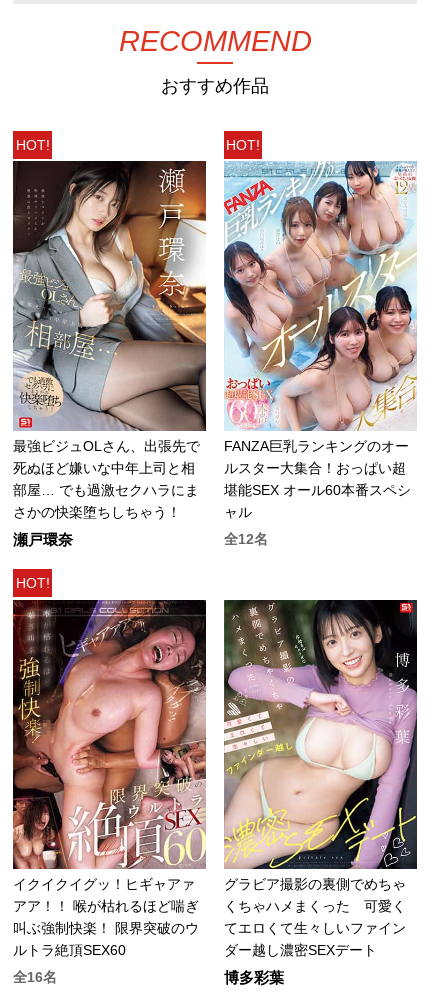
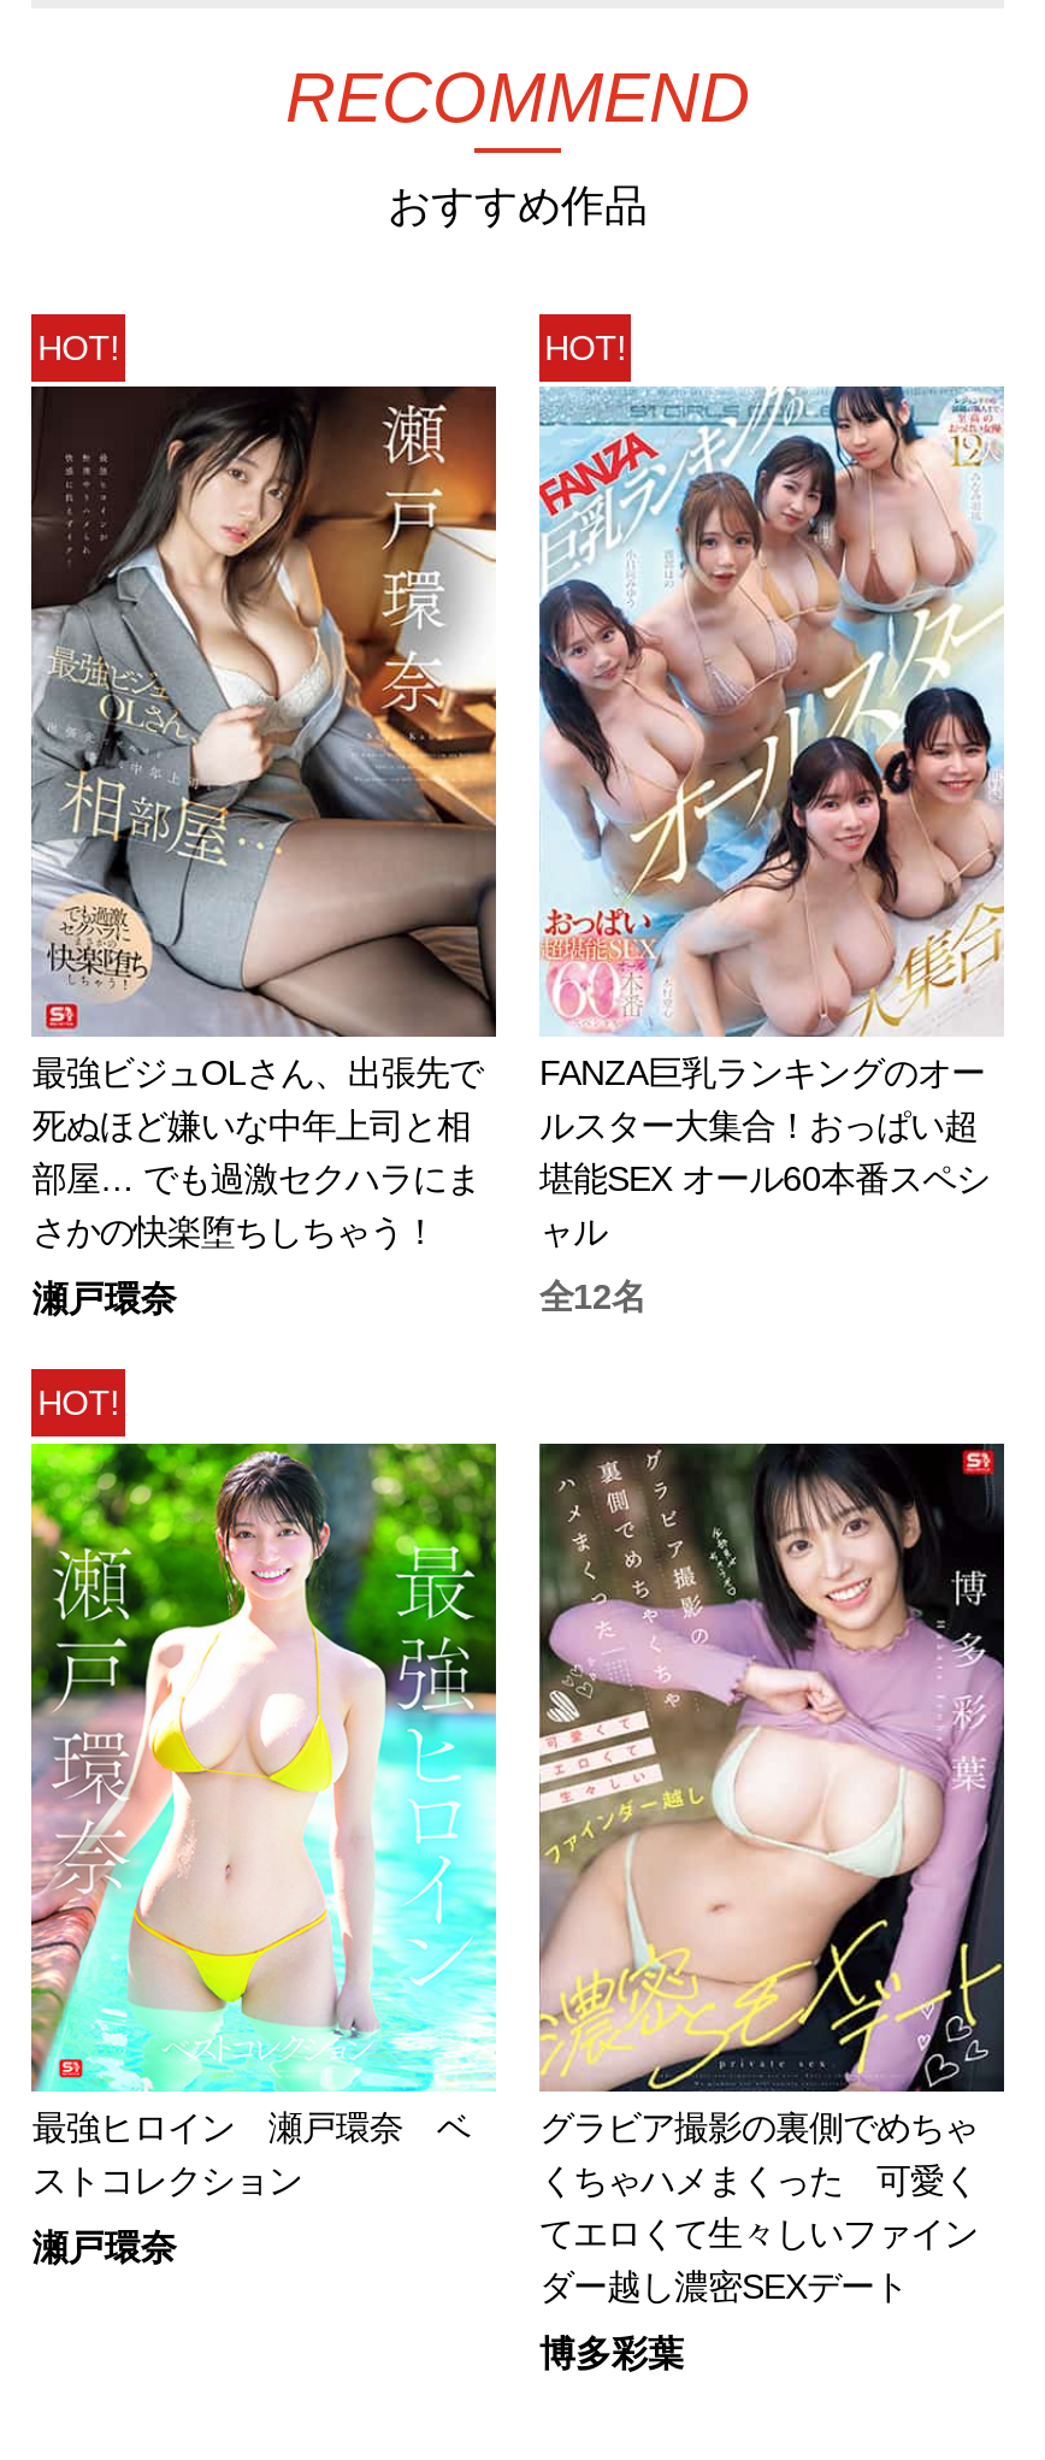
- [image]
- イクイクイグッ！ヒギャアァ
- アア！！ 喉が枯れるほど喘ぎ
- 叫ぶ強制快楽！ 限界突破のウ
- ルトラ絶頂SEX60
+ [image]
+ 最強ヒロイン 瀬戸環奈 ベ
+ ストコレクション

- 全16名
+ 瀬戸環奈
